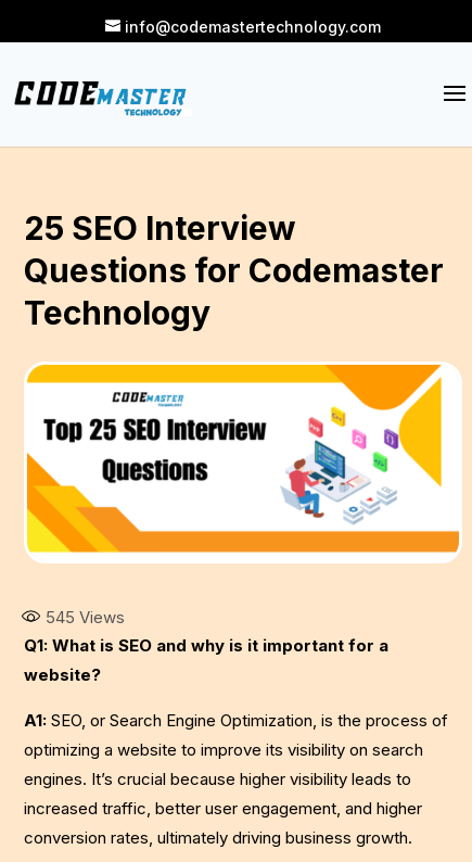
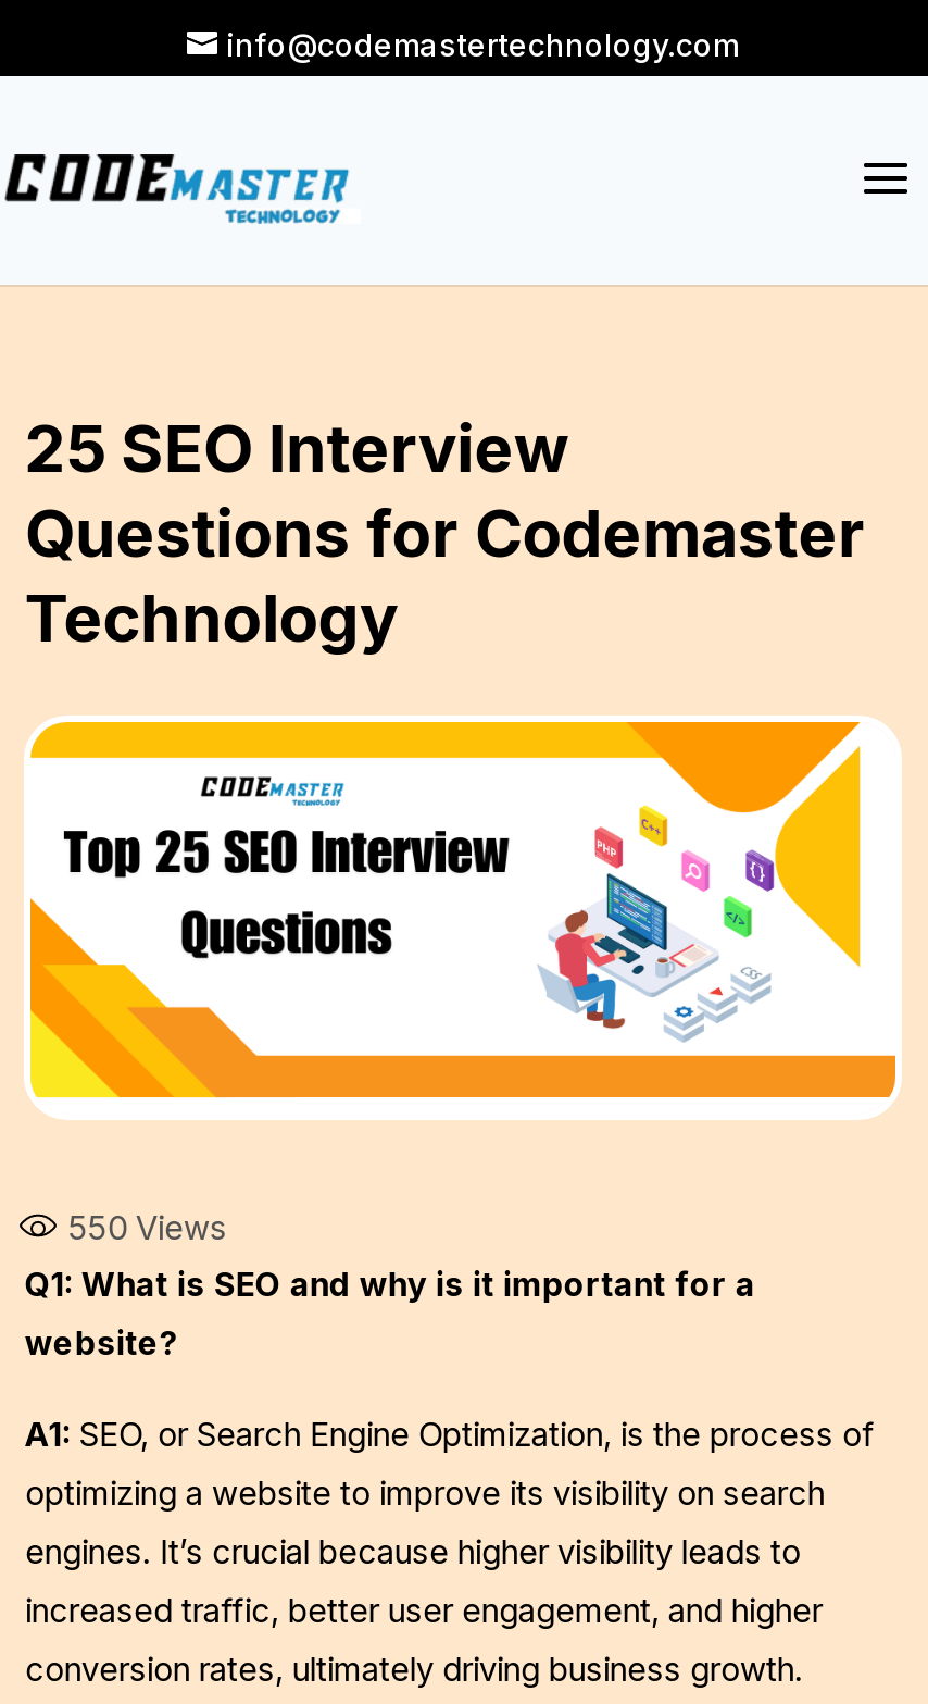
- 545 Views
+ 550 Views
